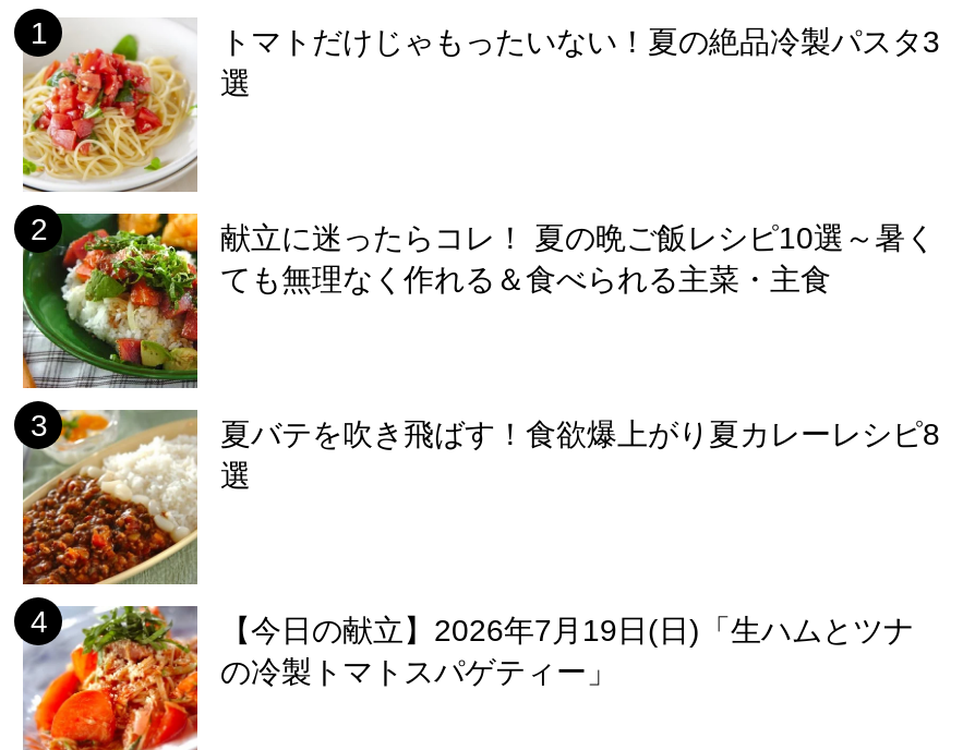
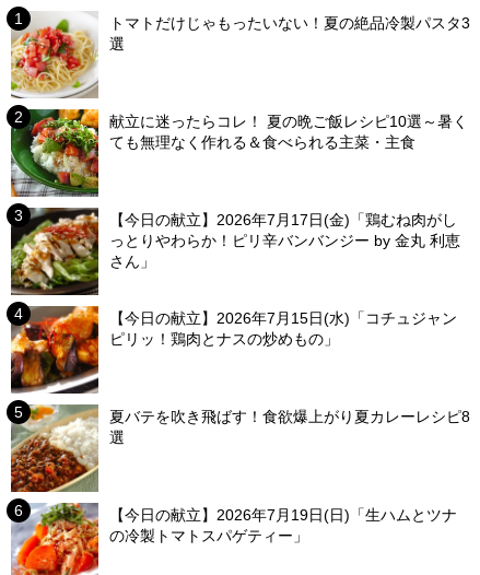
+ [image]

+ [image]
+ 【今日の献立】2026年7月17日(金)「鶏むね肉がし
+ っとりやわらか！ピリ辛バンバンジー by 金丸 利恵
+ さん」
+ 【今日の献立】2026年7月15日(水)「コチュジャン
+ ピリッ！鶏肉とナスの炒めもの」
